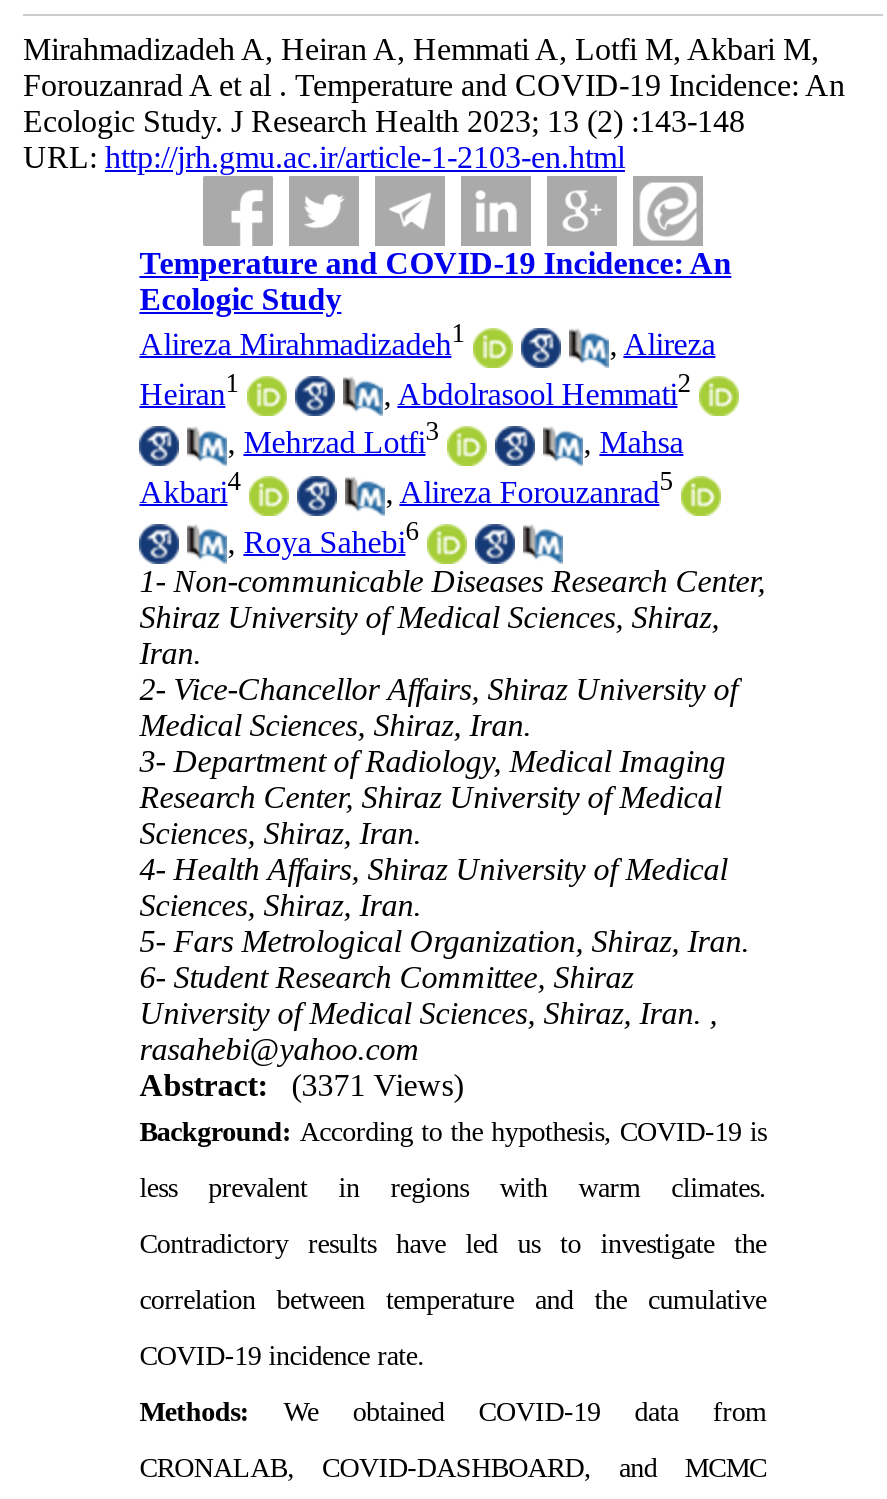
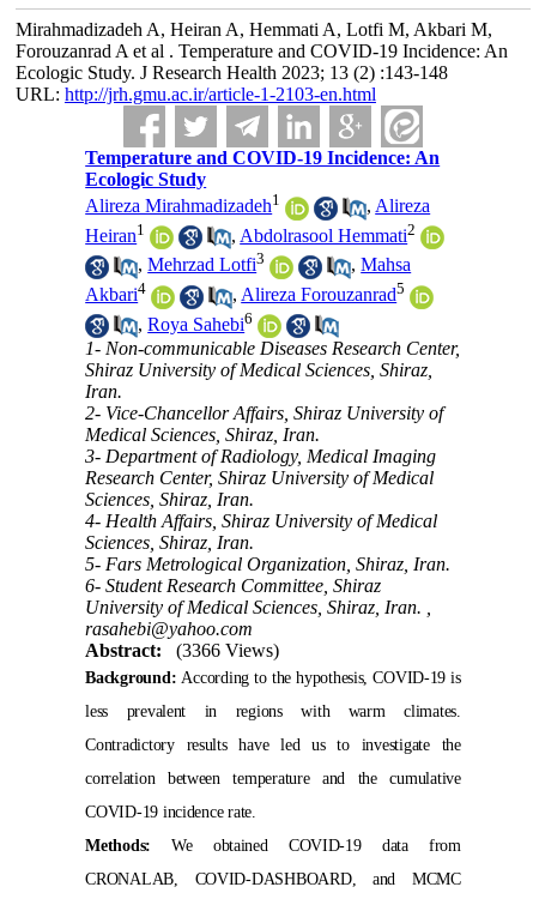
- Abstract: (3371 Views)
+ Abstract: (3366 Views)
